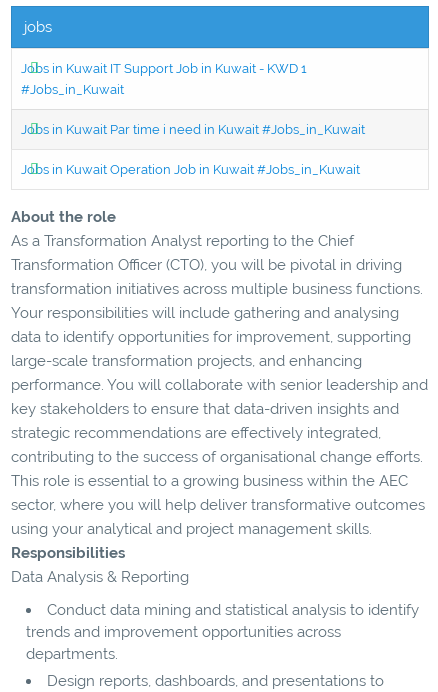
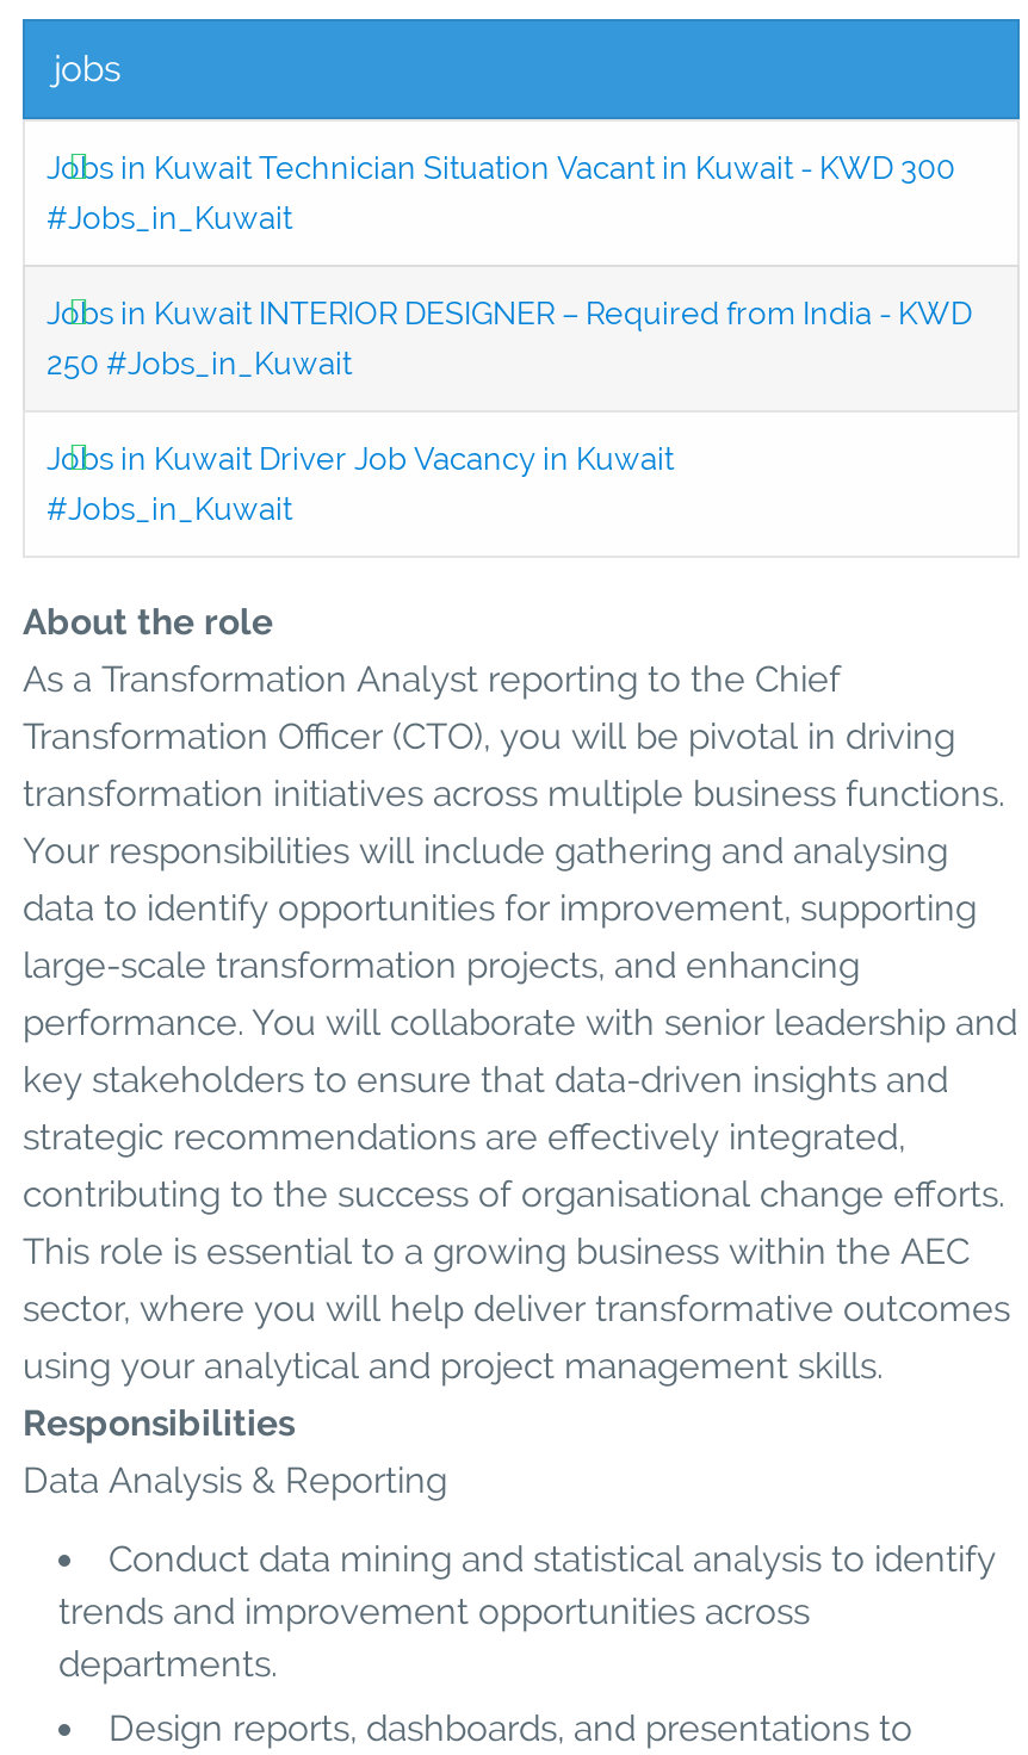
- Jobs in Kuwait IT Support Job in Kuwait - KWD 1
+ Jobs in Kuwait Technician Situation Vacant in Kuwait - KWD 300

- Jobs in Kuwait Par time i need in Kuwait #Jobs_in_Kuwait
+ Jobs in Kuwait INTERIOR DESIGNER – Required from India - KWD
+ 250 #Jobs_in_Kuwait

- Jobs in Kuwait Operation Job in Kuwait #Jobs_in_Kuwait
+ Jobs in Kuwait Driver Job Vacancy in Kuwait
+ #Jobs_in_Kuwait
